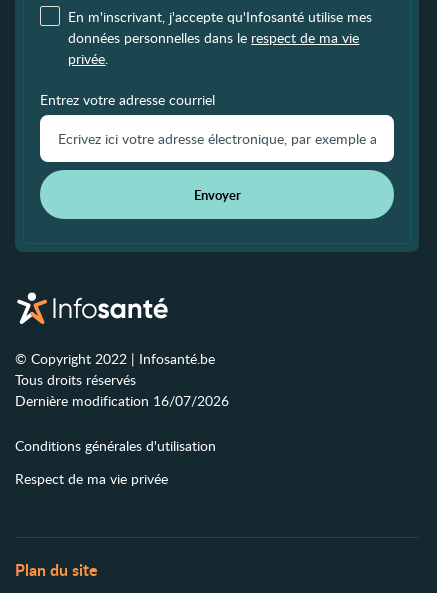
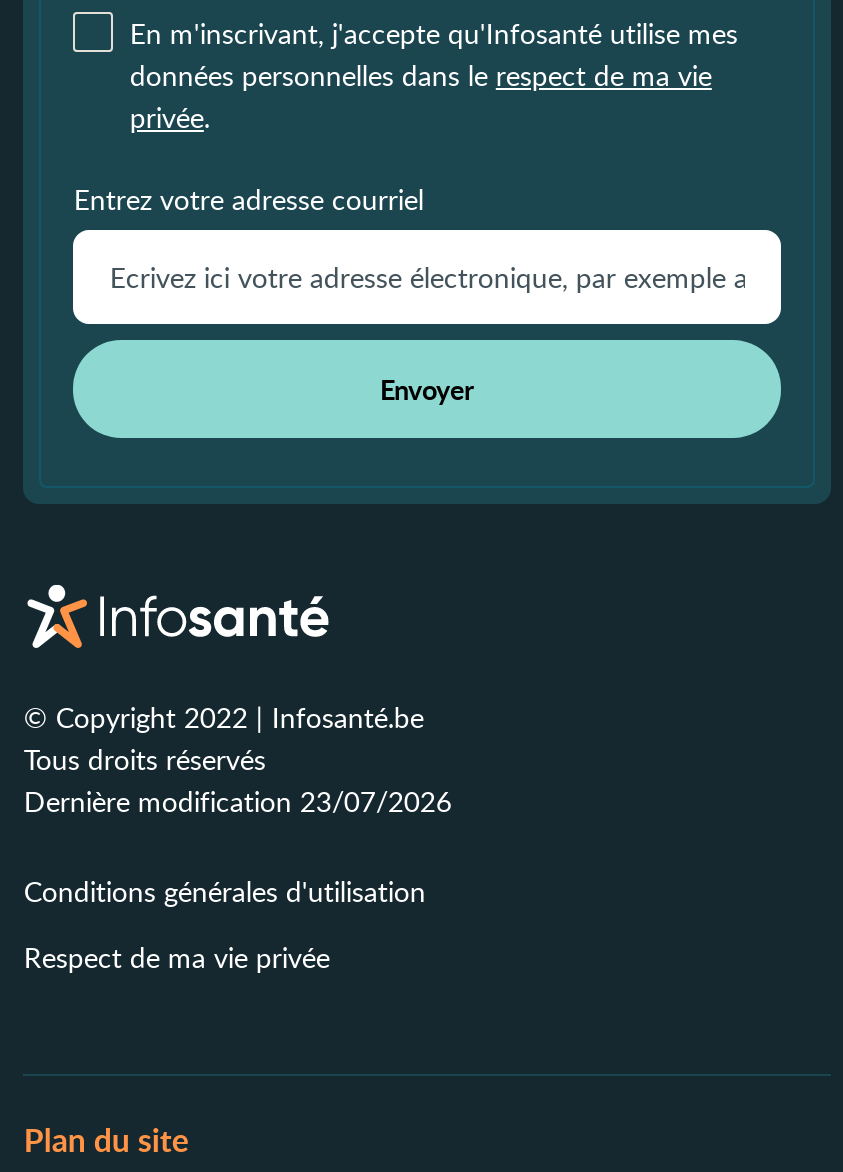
- Dernière modification 16/07/2026
+ Dernière modification 23/07/2026
